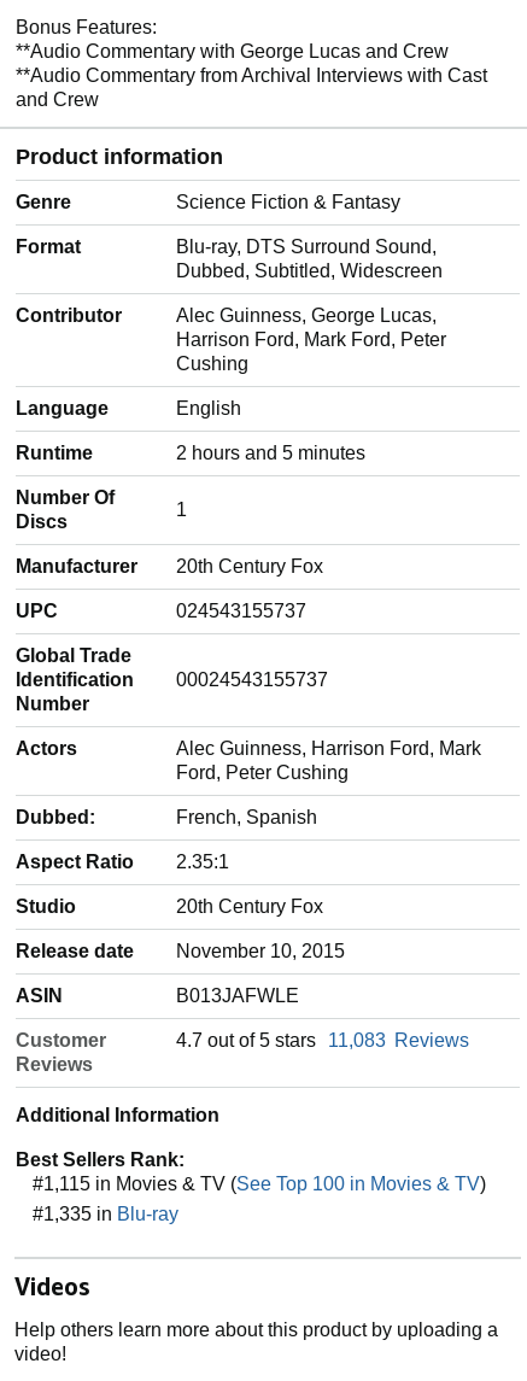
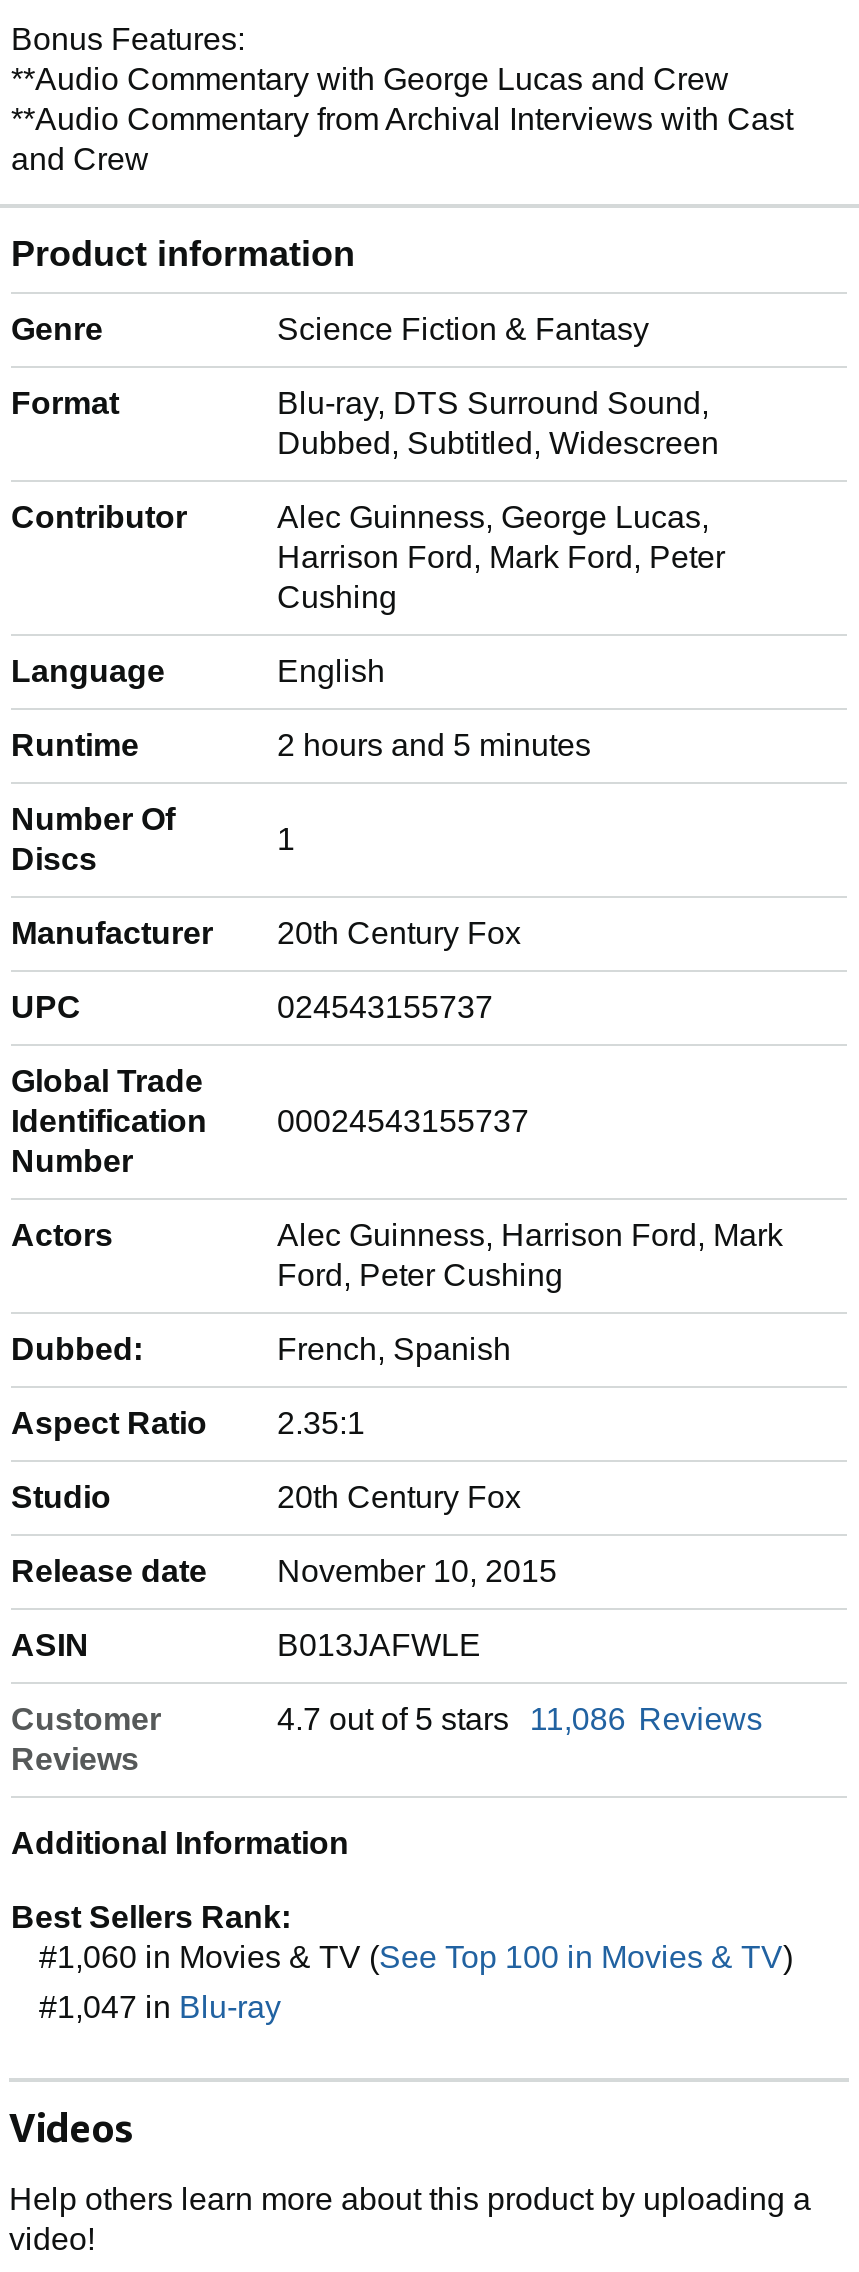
- 4.7 out of 5 stars 11,083 Reviews
+ 4.7 out of 5 stars 11,086 Reviews

- #1,115 in Movies & TV (See Top 100 in Movies & TV)
+ #1,060 in Movies & TV (See Top 100 in Movies & TV)

- #1,335 in Blu-ray
+ #1,047 in Blu-ray
